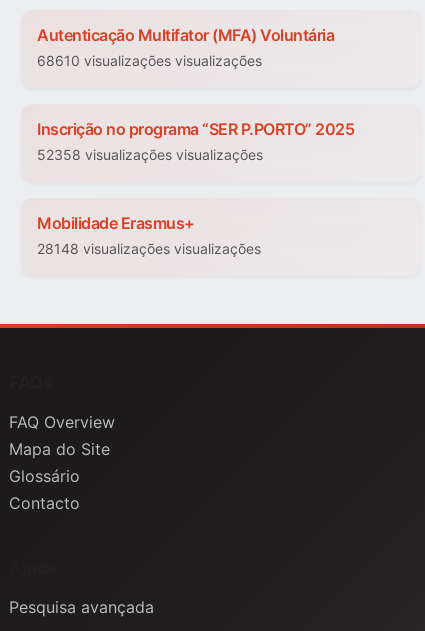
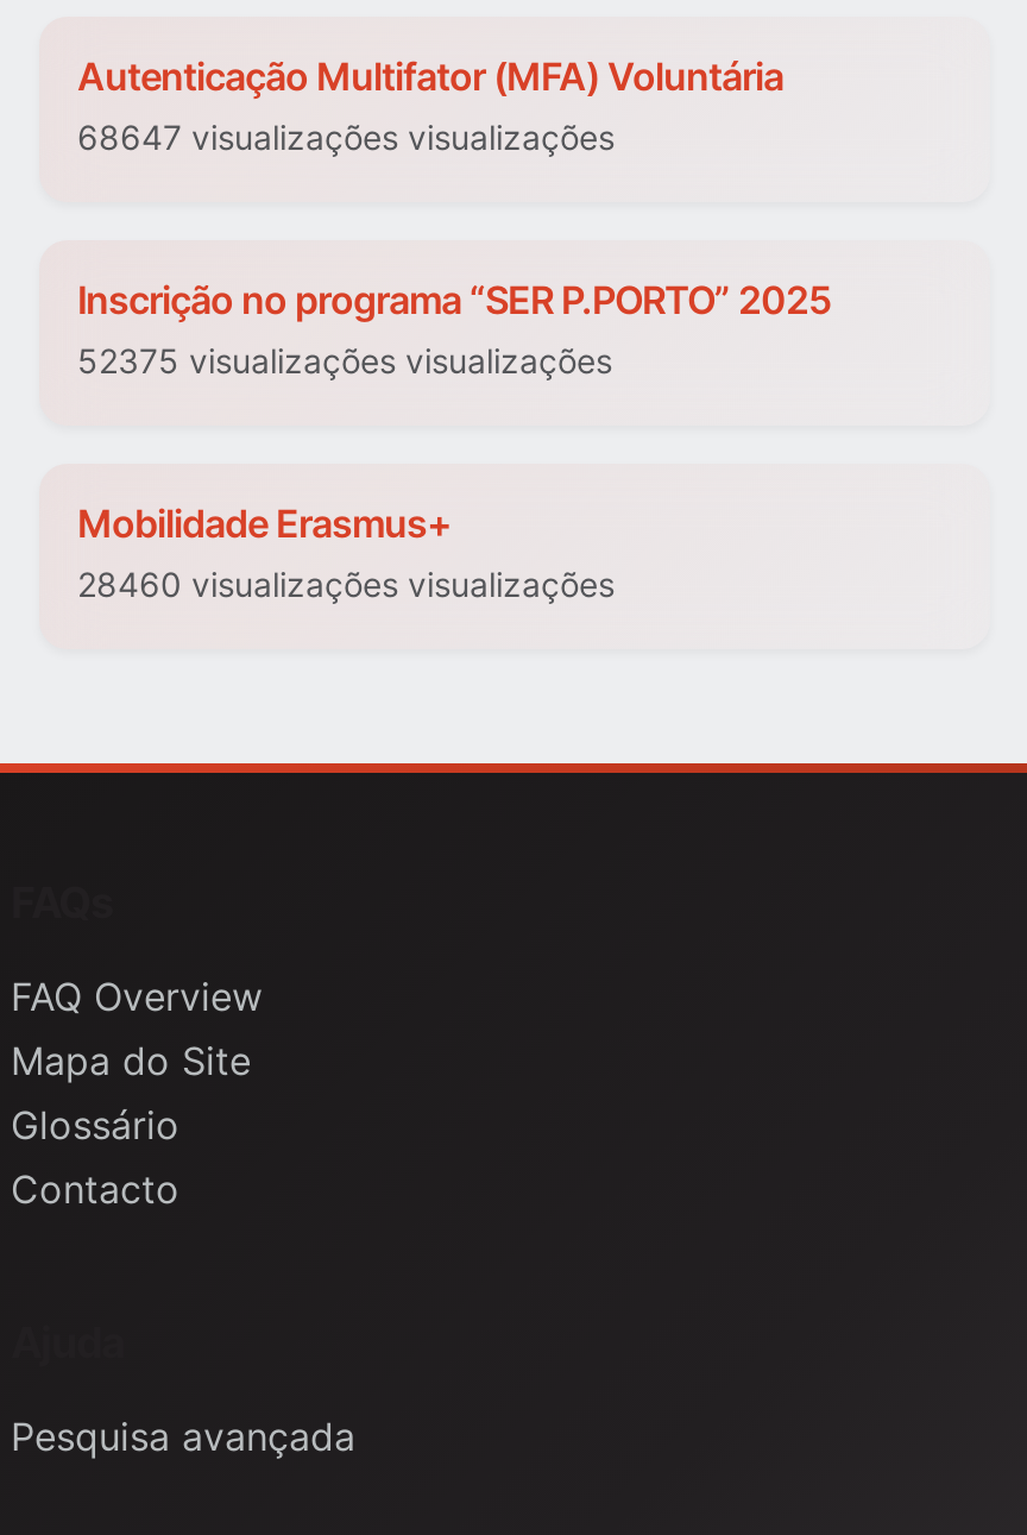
- 68610 visualizações visualizações
+ 68647 visualizações visualizações

- 52358 visualizações visualizações
+ 52375 visualizações visualizações

- 28148 visualizações visualizações
+ 28460 visualizações visualizações
